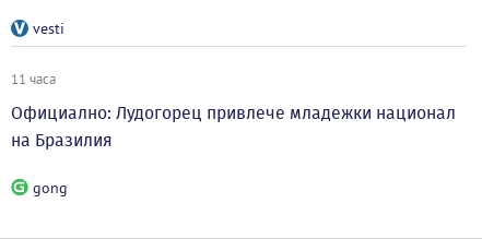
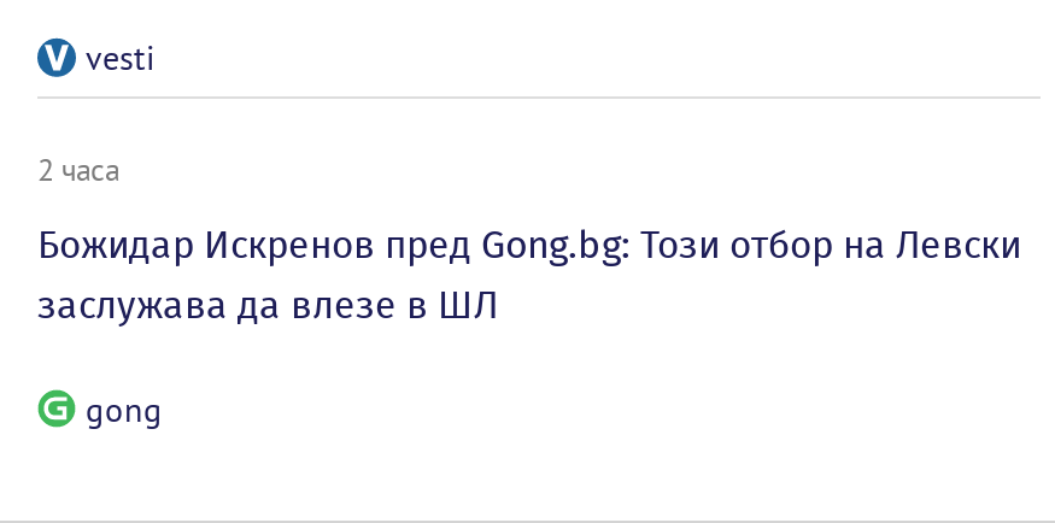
- 11 часа
+ 2 часа

- Официално: Лудогорец привлече младежки национал
- на Бразилия
+ Божидар Искренов пред Gong.bg: Този отбор на Левски
+ заслужава да влезе в ШЛ
